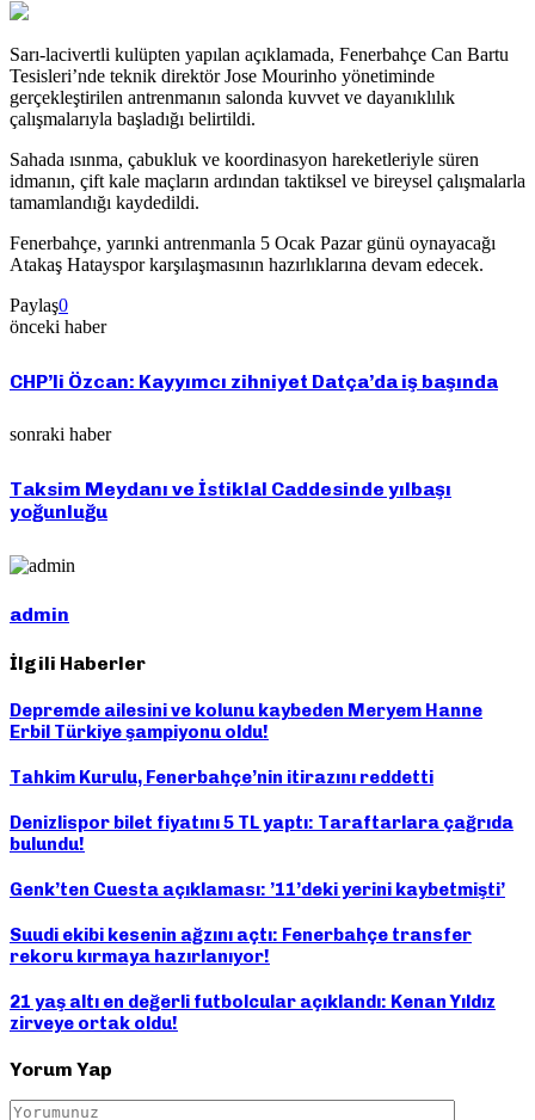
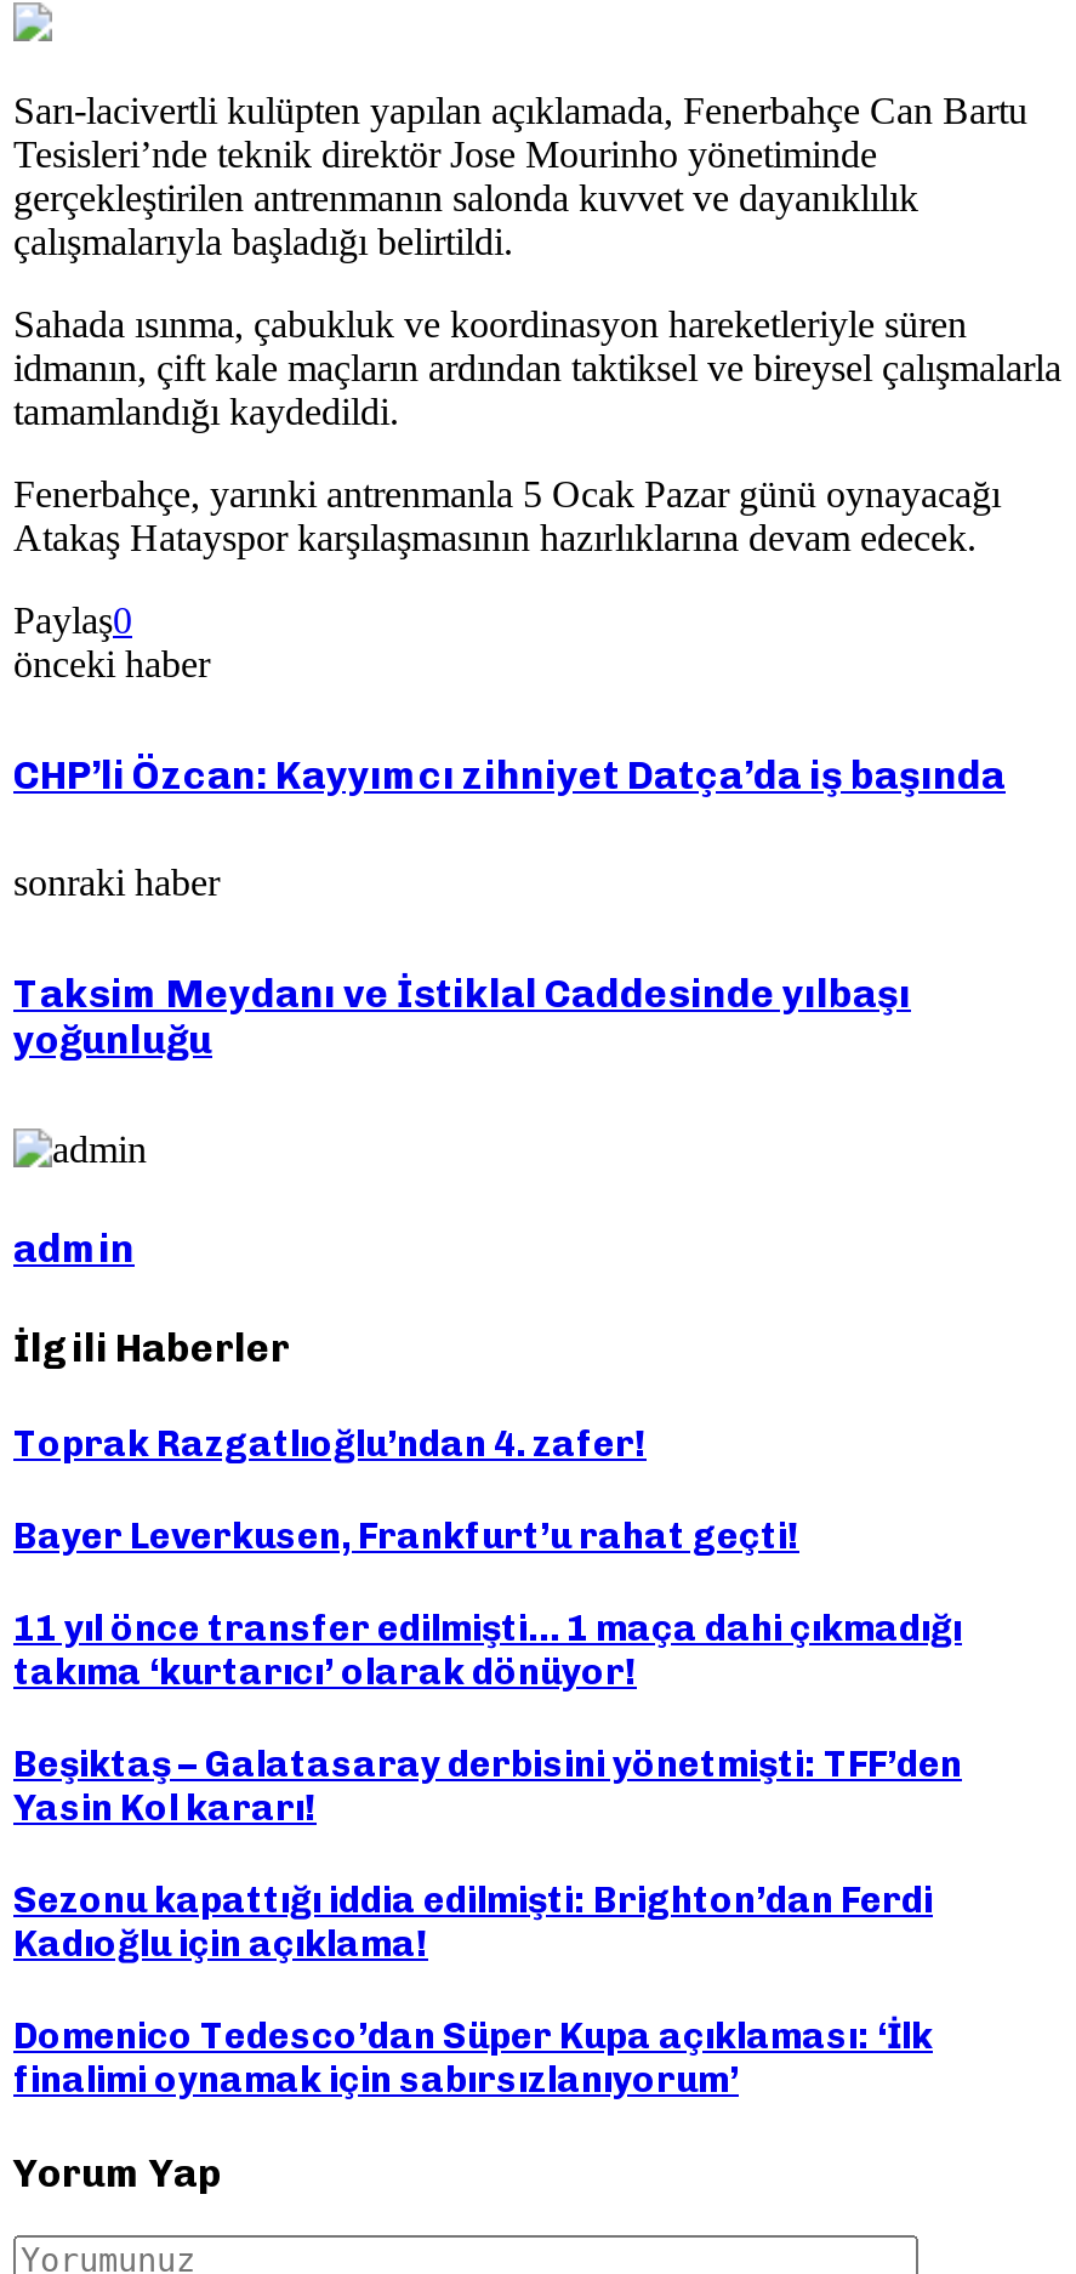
- Depremde ailesini ve kolunu kaybeden Meryem Hanne
- Erbil Türkiye şampiyonu oldu!
+ Toprak Razgatlıoğlu’ndan 4. zafer!

- Tahkim Kurulu, Fenerbahçe’nin itirazını reddetti
+ Bayer Leverkusen, Frankfurt’u rahat geçti!

- Denizlispor bilet fiyatını 5 TL yaptı: Taraftarlara çağrıda
- bulundu!
+ 11 yıl önce transfer edilmişti… 1 maça dahi çıkmadığı
+ takıma ‘kurtarıcı’ olarak dönüyor!

- Genk’ten Cuesta açıklaması: ’11’deki yerini kaybetmişti’
+ Beşiktaş – Galatasaray derbisini yönetmişti: TFF’den
+ Yasin Kol kararı!

- Suudi ekibi kesenin ağzını açtı: Fenerbahçe transfer
- rekoru kırmaya hazırlanıyor!
+ Sezonu kapattığı iddia edilmişti: Brighton’dan Ferdi
+ Kadıoğlu için açıklama!

- 21 yaş altı en değerli futbolcular açıklandı: Kenan Yıldız
- zirveye ortak oldu!
+ Domenico Tedesco’dan Süper Kupa açıklaması: ‘İlk
+ finalimi oynamak için sabırsızlanıyorum’
